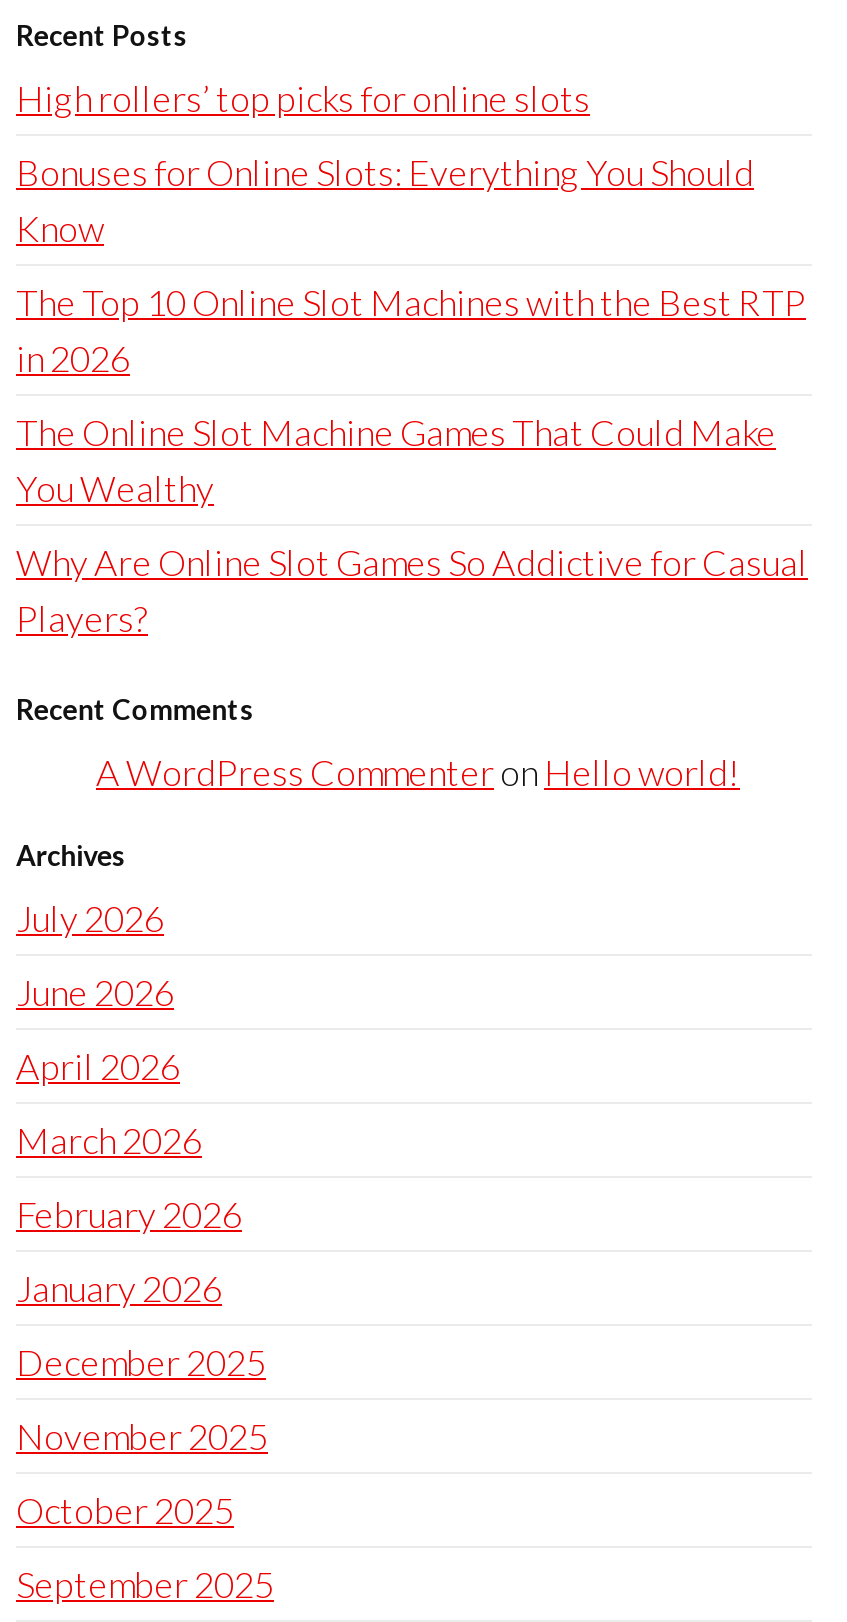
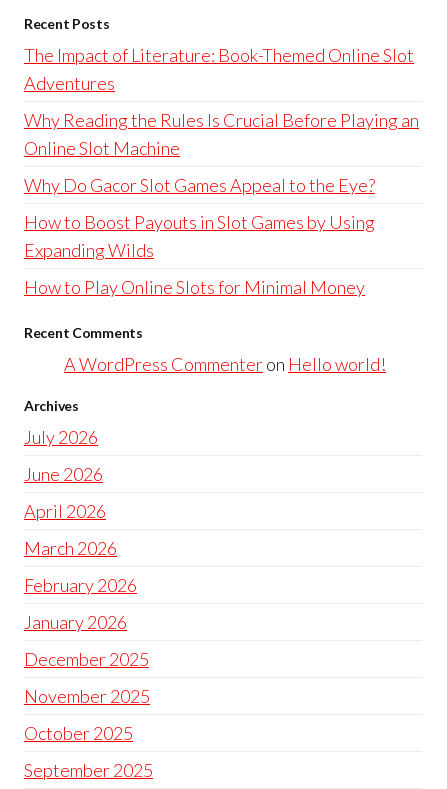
- High rollers’ top picks for online slots
+ The Impact of Literature: Book-Themed Online Slot
+ Adventures

- Bonuses for Online Slots: Everything You Should
- Know
+ Why Reading the Rules Is Crucial Before Playing an
+ Online Slot Machine

- The Top 10 Online Slot Machines with the Best RTP
- in 2026
+ Why Do Gacor Slot Games Appeal to the Eye?

- The Online Slot Machine Games That Could Make
- You Wealthy
+ How to Boost Payouts in Slot Games by Using
+ Expanding Wilds

- Why Are Online Slot Games So Addictive for Casual
- Players?
+ How to Play Online Slots for Minimal Money
